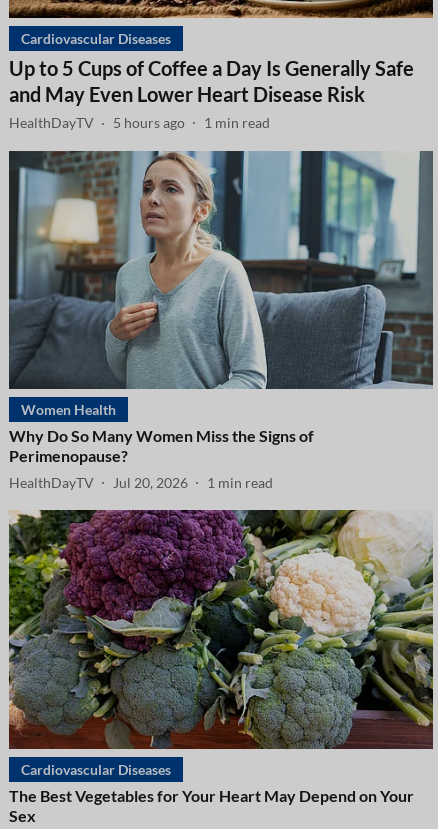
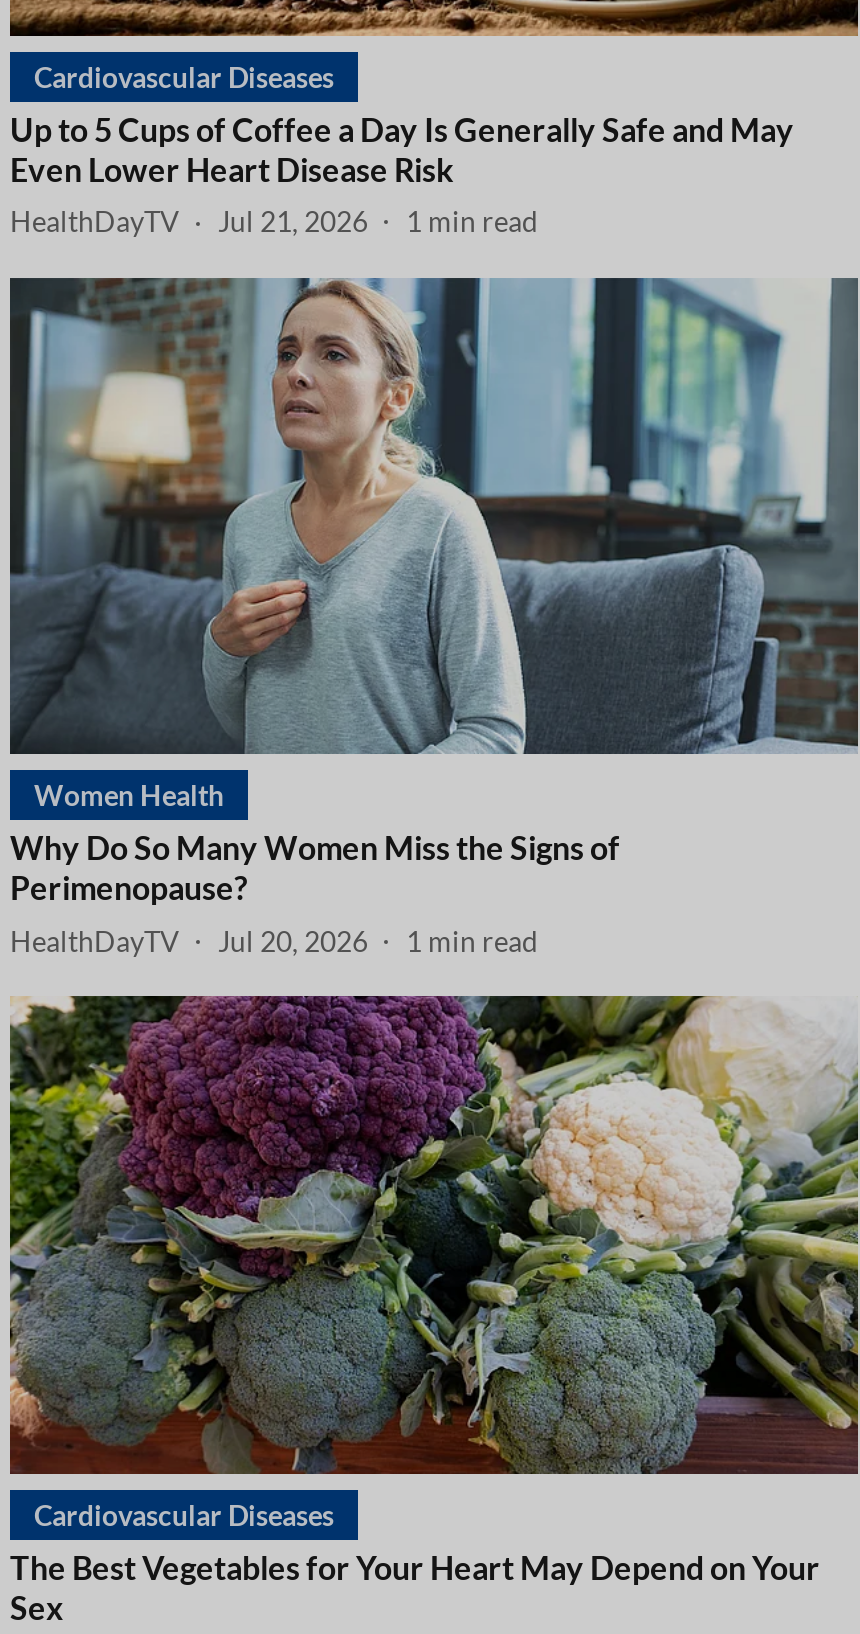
- HealthDayTV 5 hours ago 1 min read
+ HealthDayTV Jul 21, 2026 1 min read
